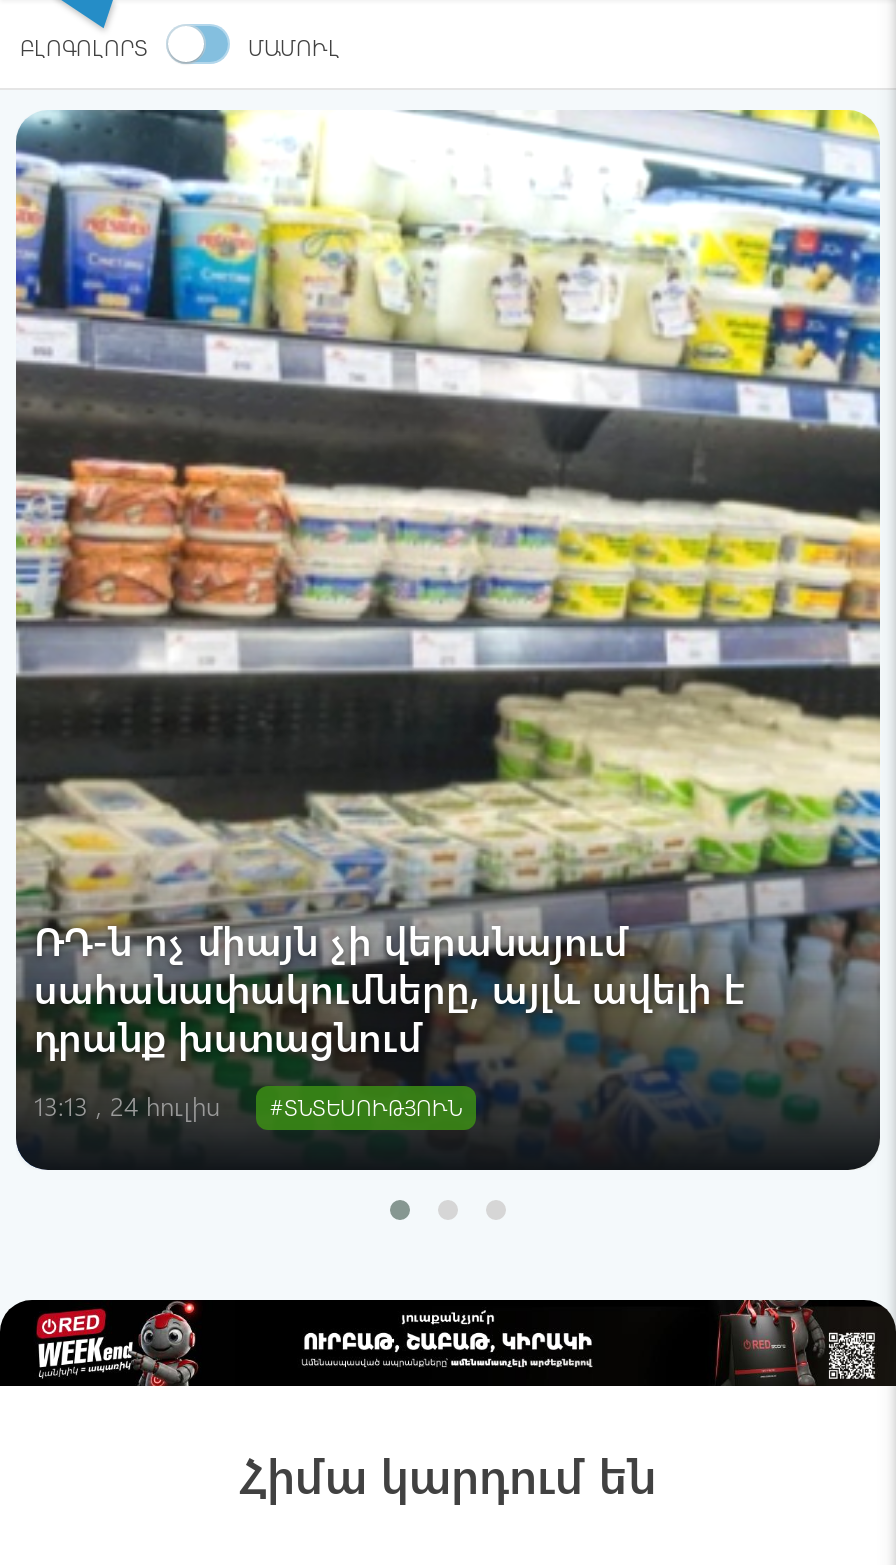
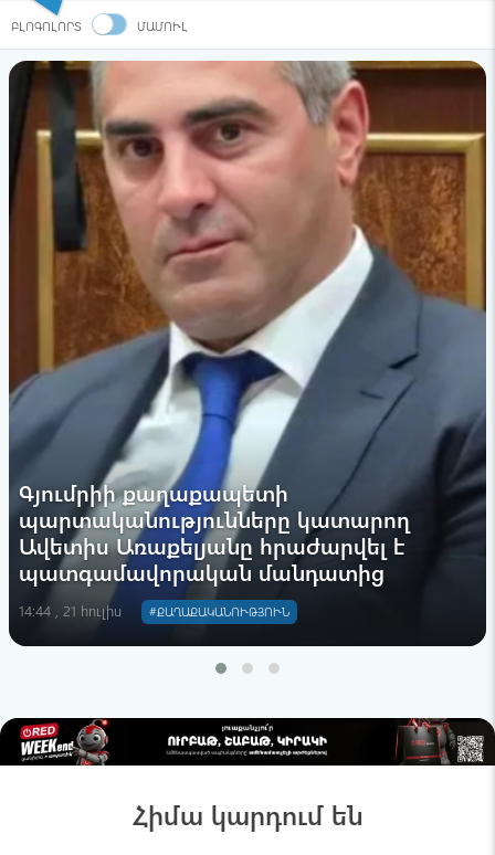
- [image]
- ՌԴ-ն ոչ միայն չի վերանայում
- սահանափակումները, այլև ավելի է
- դրանք խստացնում
+ [image]
+ Գյումրիի քաղաքապետի
+ պարտականությունները կատարող
+ Ավետիս Առաքելյանը հրաժարվել է
+ պատգամավորական մանդատից

- 13:13 , 24 հուլիս
- #ՏՆՏԵՍՈՒԹՅՈՒՆ
+ 14:44 , 21 հուլիս
+ #ՔԱՂԱՔԱԿԱՆՈՒԹՅՈՒՆ
